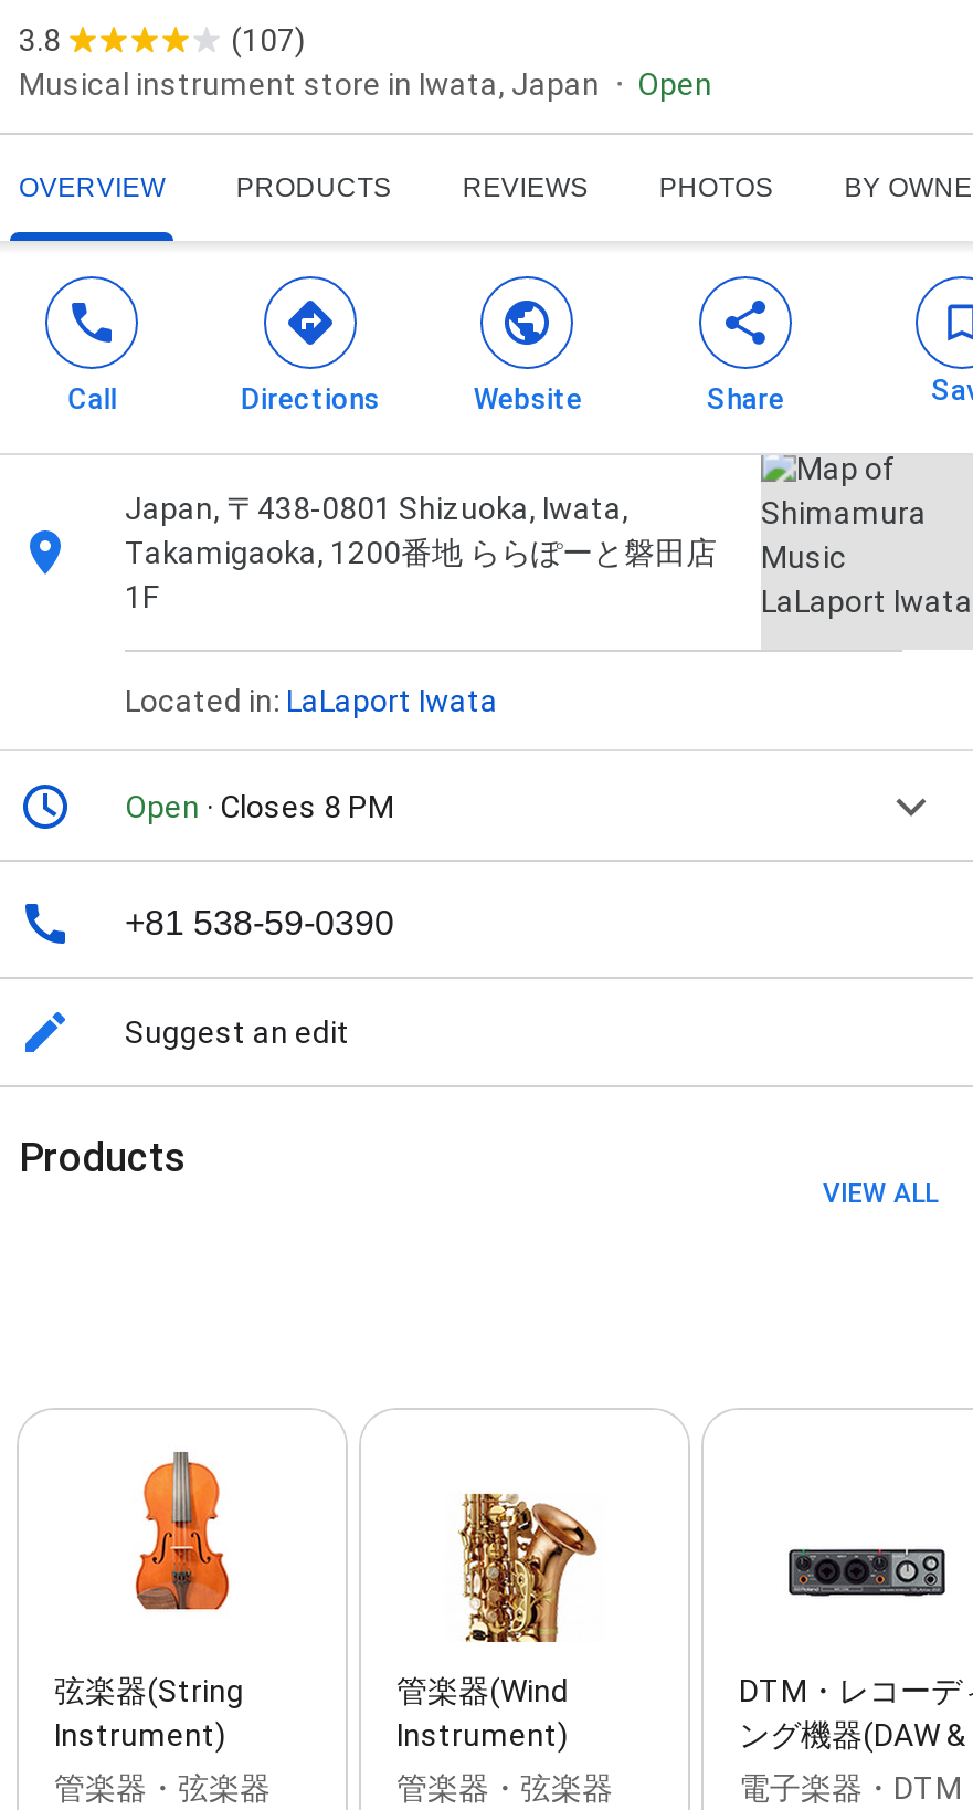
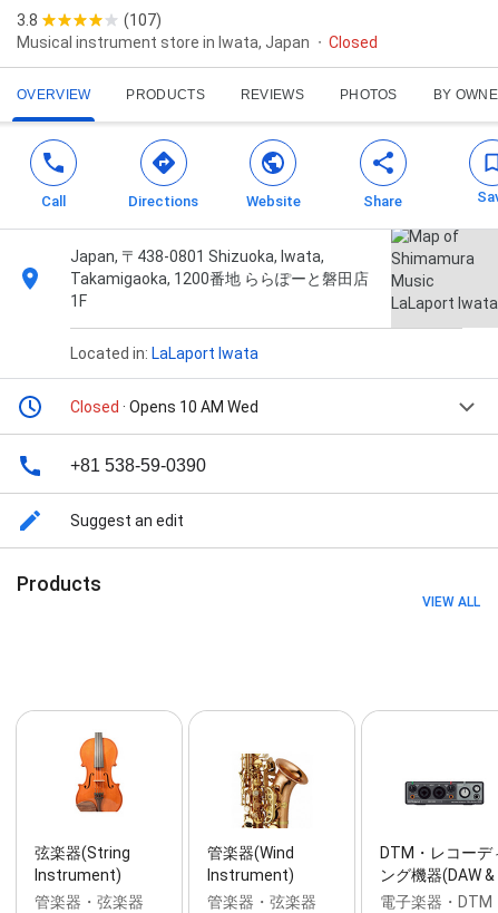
- Open
+ Closed

- Open · Closes 8 PM
+ Closed · Opens 10 AM Wed
